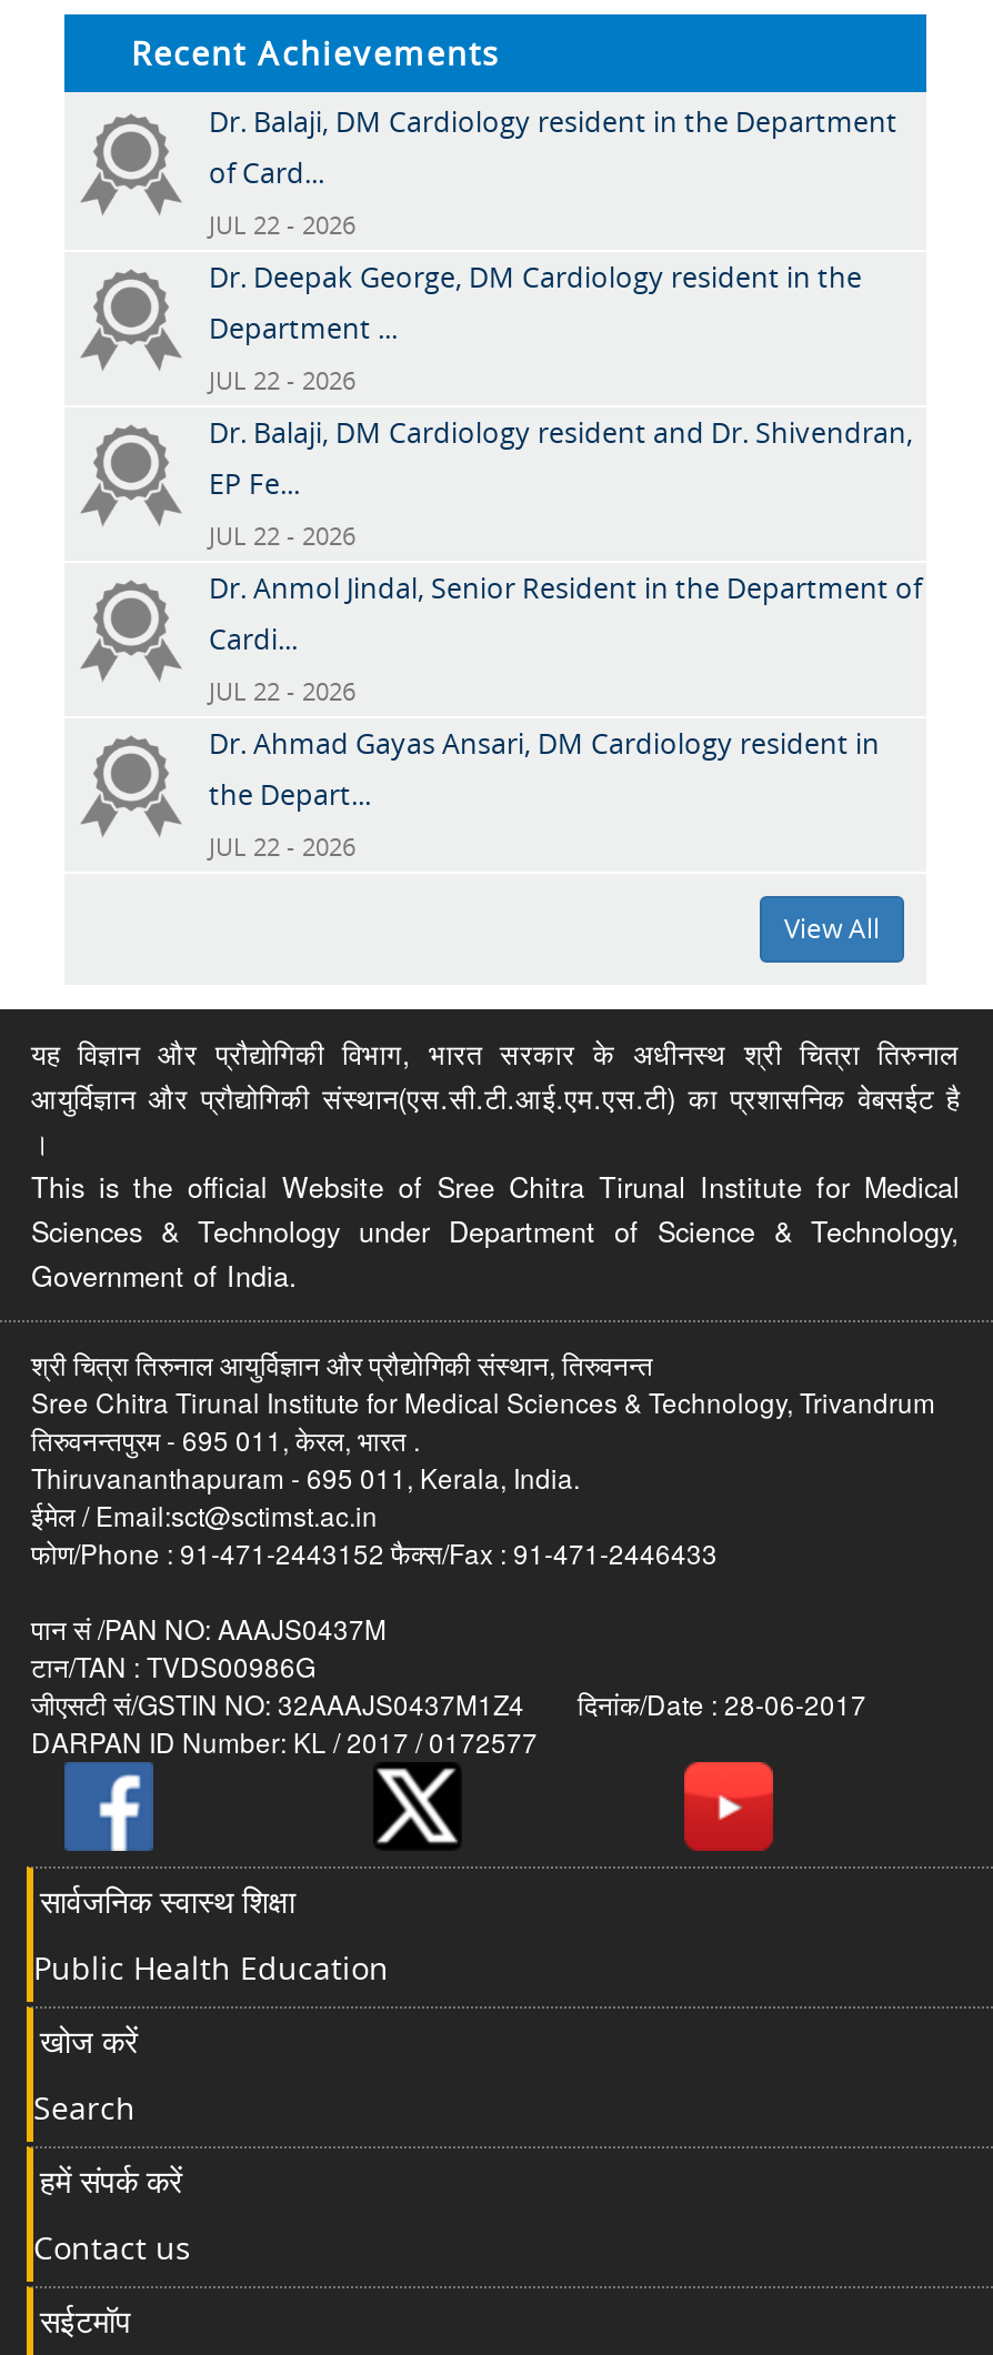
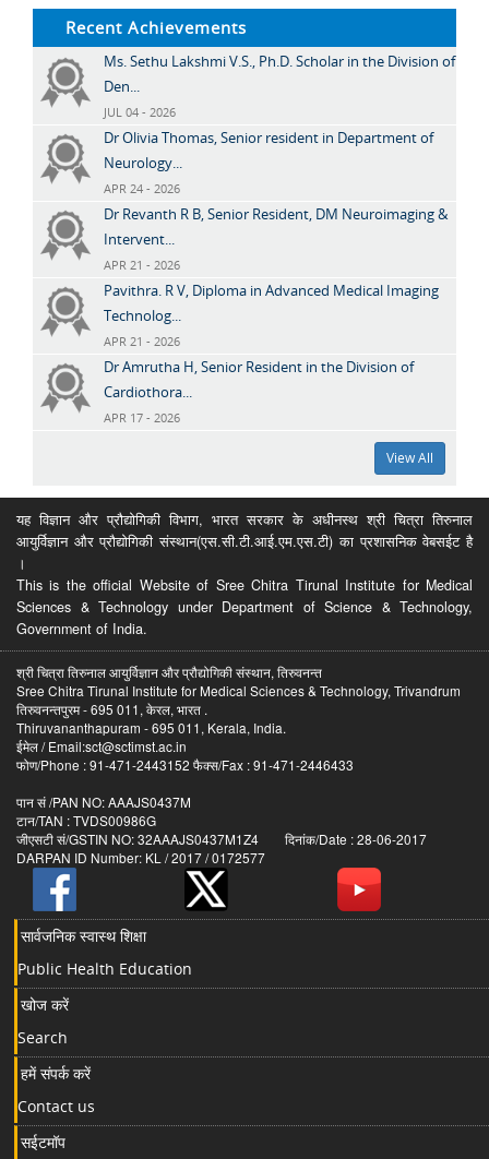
- Dr. Balaji, DM Cardiology resident in the Department
- of Card...
- JUL 22 - 2026
- Dr. Deepak George, DM Cardiology resident in the
- Department ...
- JUL 22 - 2026
- Dr. Balaji, DM Cardiology resident and Dr. Shivendran,
- EP Fe...
- JUL 22 - 2026
- Dr. Anmol Jindal, Senior Resident in the Department of
- Cardi...
- JUL 22 - 2026
- Dr. Ahmad Gayas Ansari, DM Cardiology resident in
- the Depart...
- JUL 22 - 2026
+ Ms. Sethu Lakshmi V.S., Ph.D. Scholar in the Division of
+ Den...
+ JUL 04 - 2026
+ Dr Olivia Thomas, Senior resident in Department of
+ Neurology...
+ APR 24 - 2026
+ Dr Revanth R B, Senior Resident, DM Neuroimaging &
+ Intervent...
+ APR 21 - 2026
+ Pavithra. R V, Diploma in Advanced Medical Imaging
+ Technolog...
+ APR 21 - 2026
+ Dr Amrutha H, Senior Resident in the Division of
+ Cardiothora...
+ APR 17 - 2026
